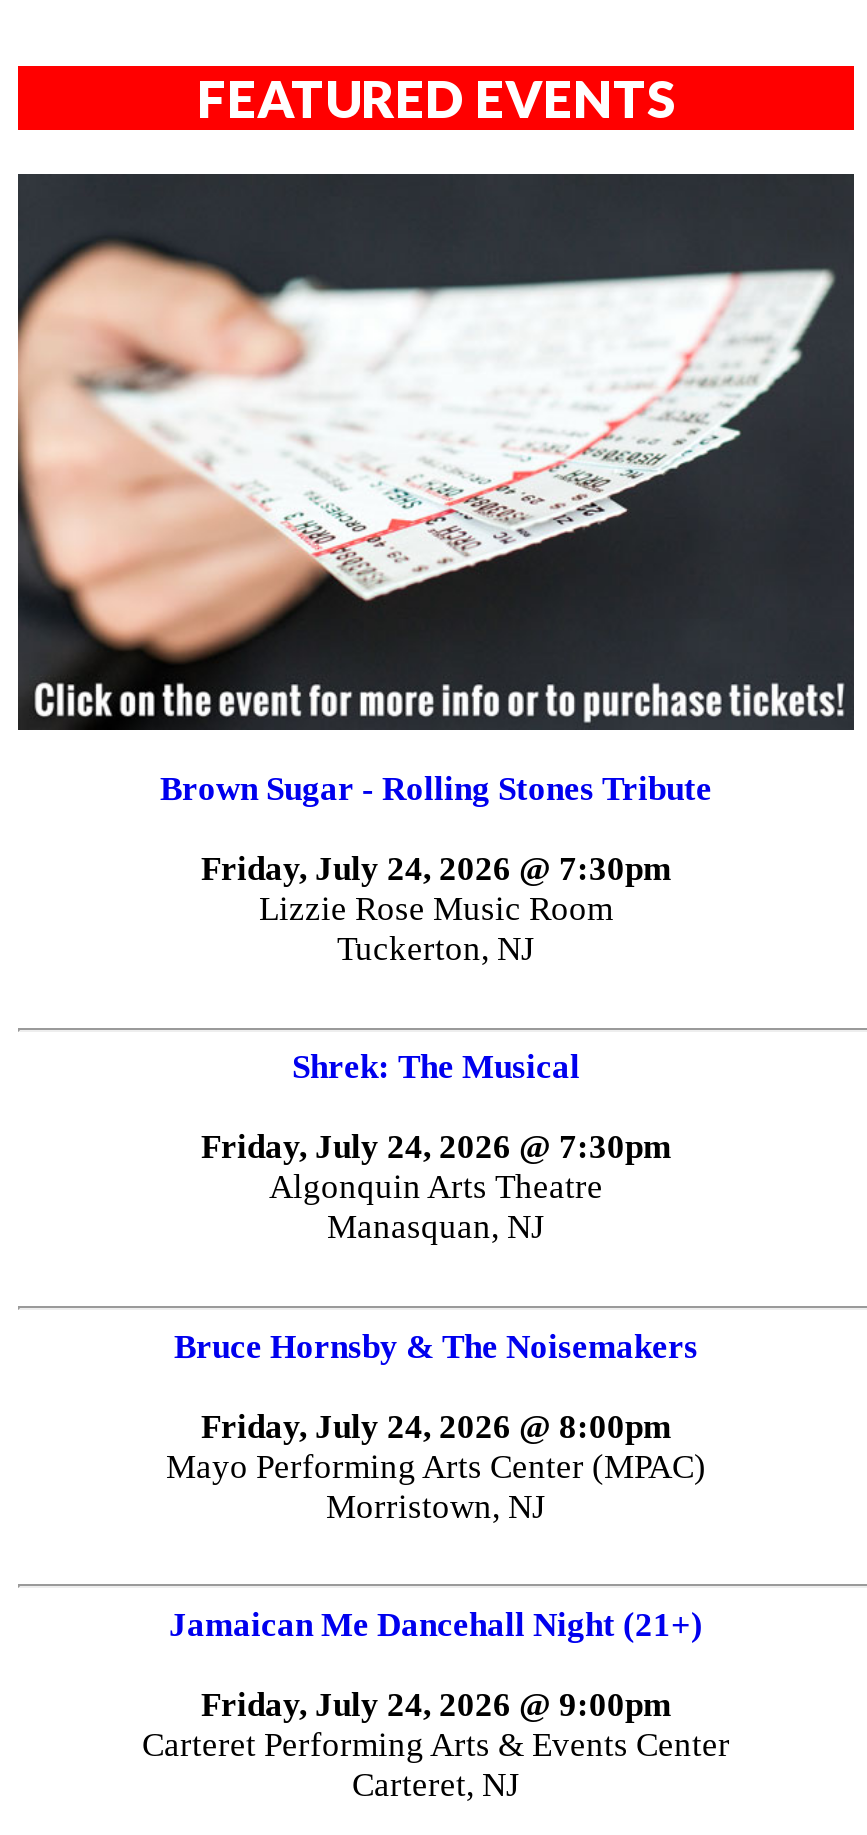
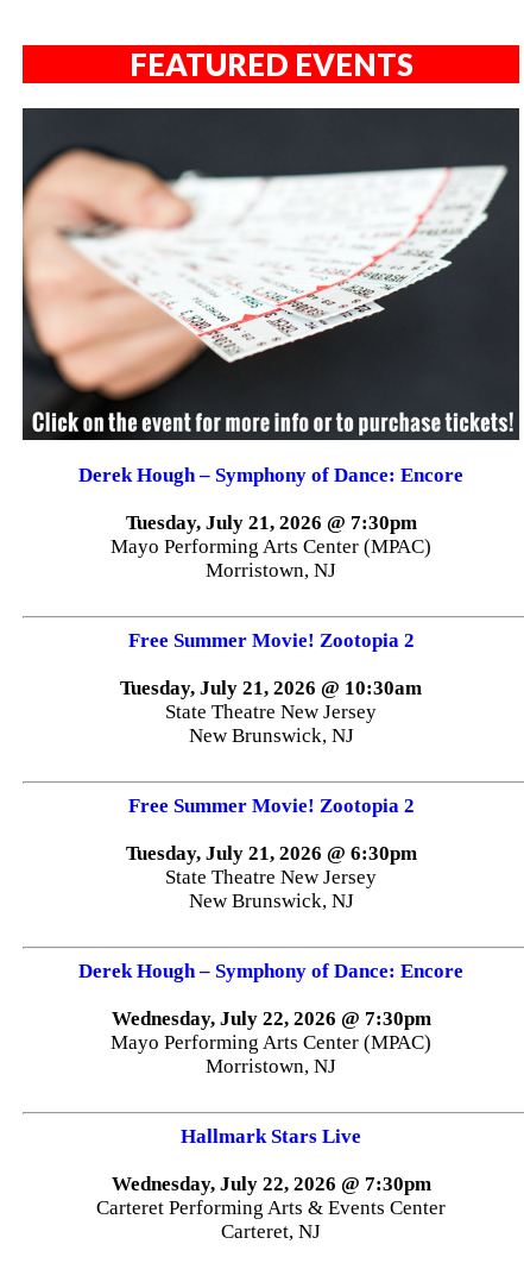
- Brown Sugar - Rolling Stones Tribute
- Friday, July 24, 2026 @ 7:30pm
- Lizzie Rose Music Room
- Tuckerton, NJ
- Shrek: The Musical
- Friday, July 24, 2026 @ 7:30pm
- Algonquin Arts Theatre
- Manasquan, NJ
- Bruce Hornsby & The Noisemakers
- Friday, July 24, 2026 @ 8:00pm
+ Derek Hough – Symphony of Dance: Encore
+ Tuesday, July 21, 2026 @ 7:30pm

moved up: Mayo Performing Arts Center (MPAC) | Morristown, NJ

- Jamaican Me Dancehall Night (21+)
- Friday, July 24, 2026 @ 9:00pm
+ Free Summer Movie! Zootopia 2
+ Tuesday, July 21, 2026 @ 10:30am
+ State Theatre New Jersey
+ New Brunswick, NJ
+ Free Summer Movie! Zootopia 2
+ Tuesday, July 21, 2026 @ 6:30pm
+ State Theatre New Jersey
+ New Brunswick, NJ
+ Derek Hough – Symphony of Dance: Encore
+ Wednesday, July 22, 2026 @ 7:30pm
+ Mayo Performing Arts Center (MPAC)
+ Morristown, NJ
+ Hallmark Stars Live
+ Wednesday, July 22, 2026 @ 7:30pm
